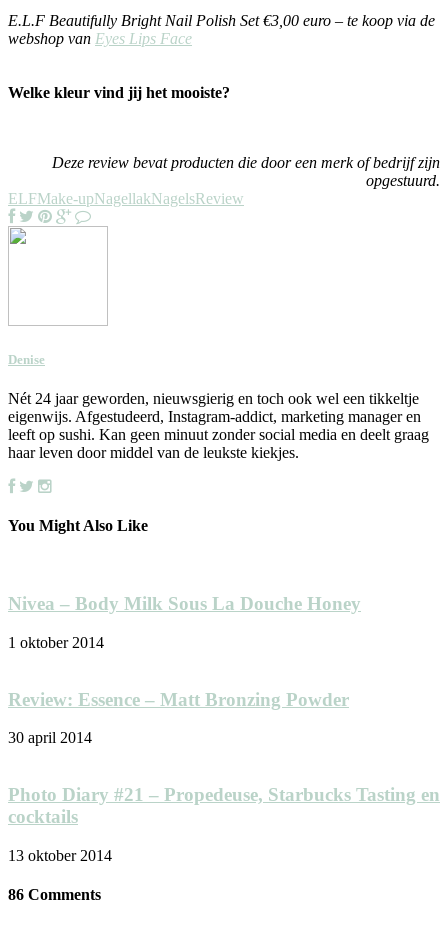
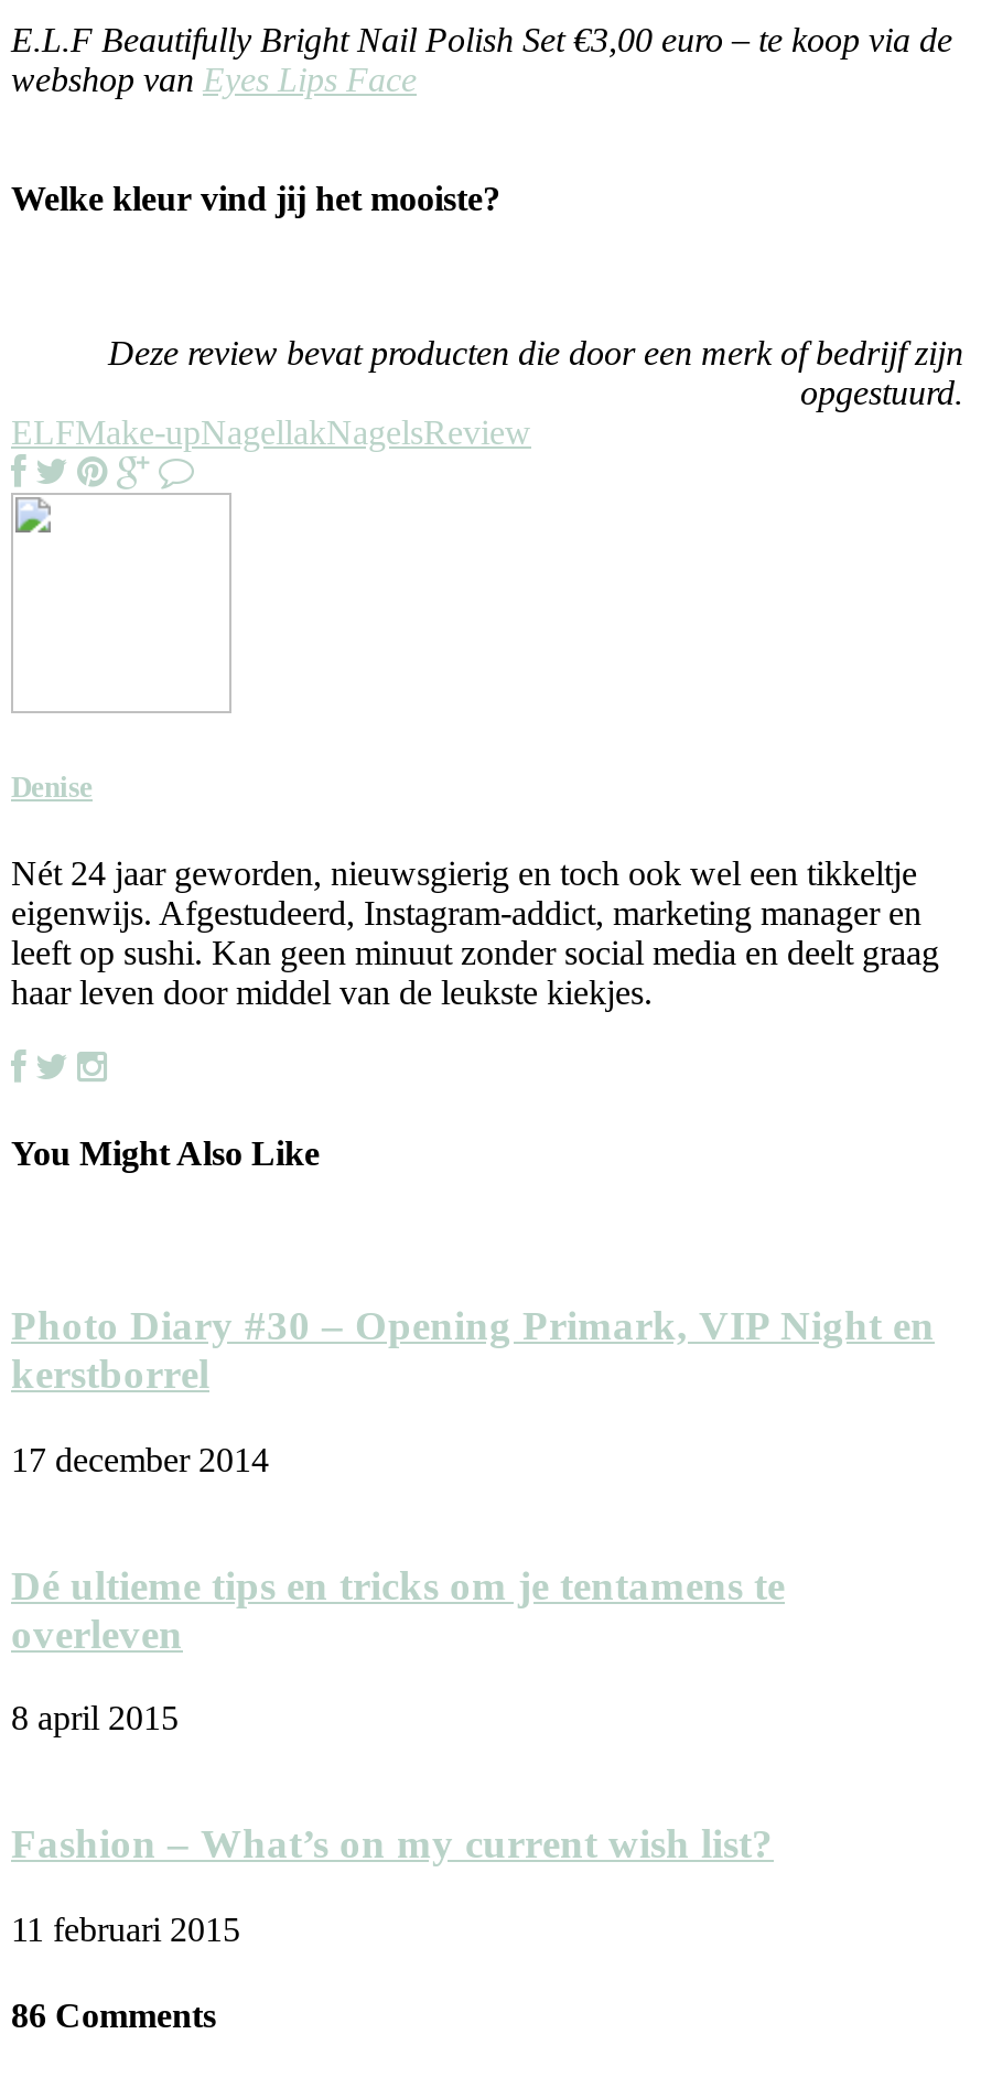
- Nivea – Body Milk Sous La Douche Honey
+ Photo Diary #30 – Opening Primark, VIP Night en
+ kerstborrel

- 1 oktober 2014
+ 17 december 2014

- Review: Essence – Matt Bronzing Powder
+ Dé ultieme tips en tricks om je tentamens te
+ overleven

- 30 april 2014
+ 8 april 2015

- Photo Diary #21 – Propedeuse, Starbucks Tasting en
- cocktails
+ Fashion – What’s on my current wish list?

- 13 oktober 2014
+ 11 februari 2015
